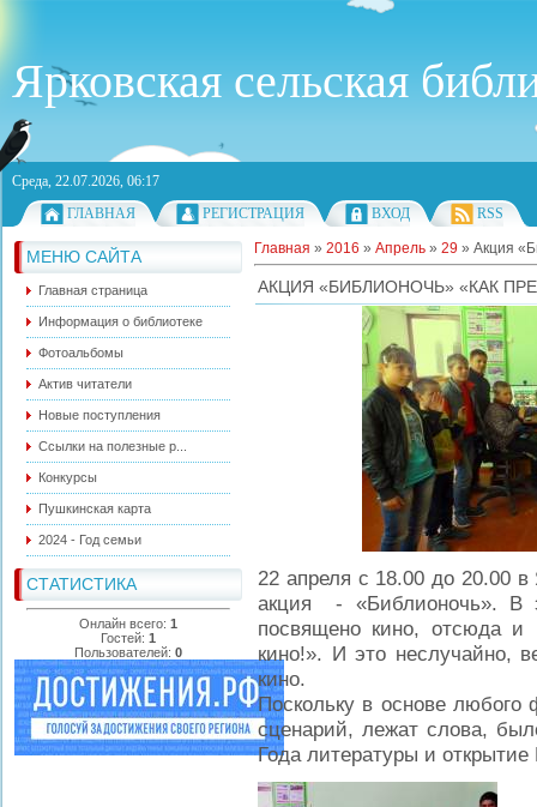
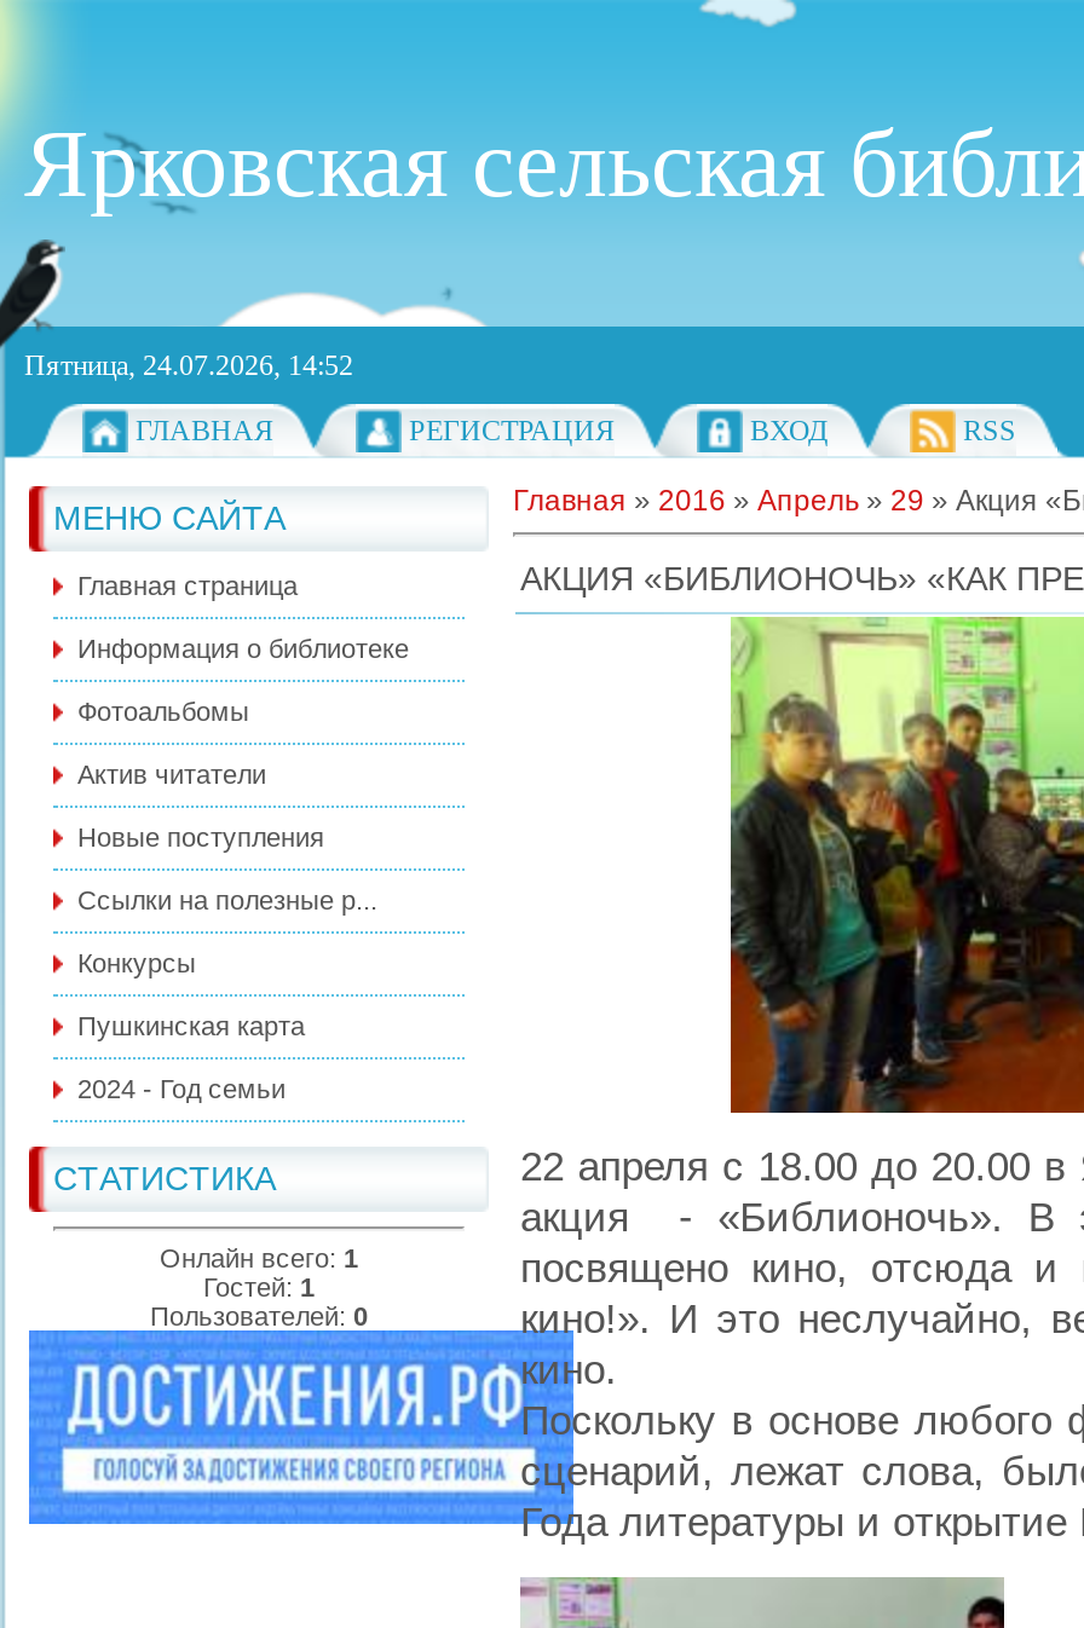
- Среда, 22.07.2026, 06:17
+ Пятница, 24.07.2026, 14:52
